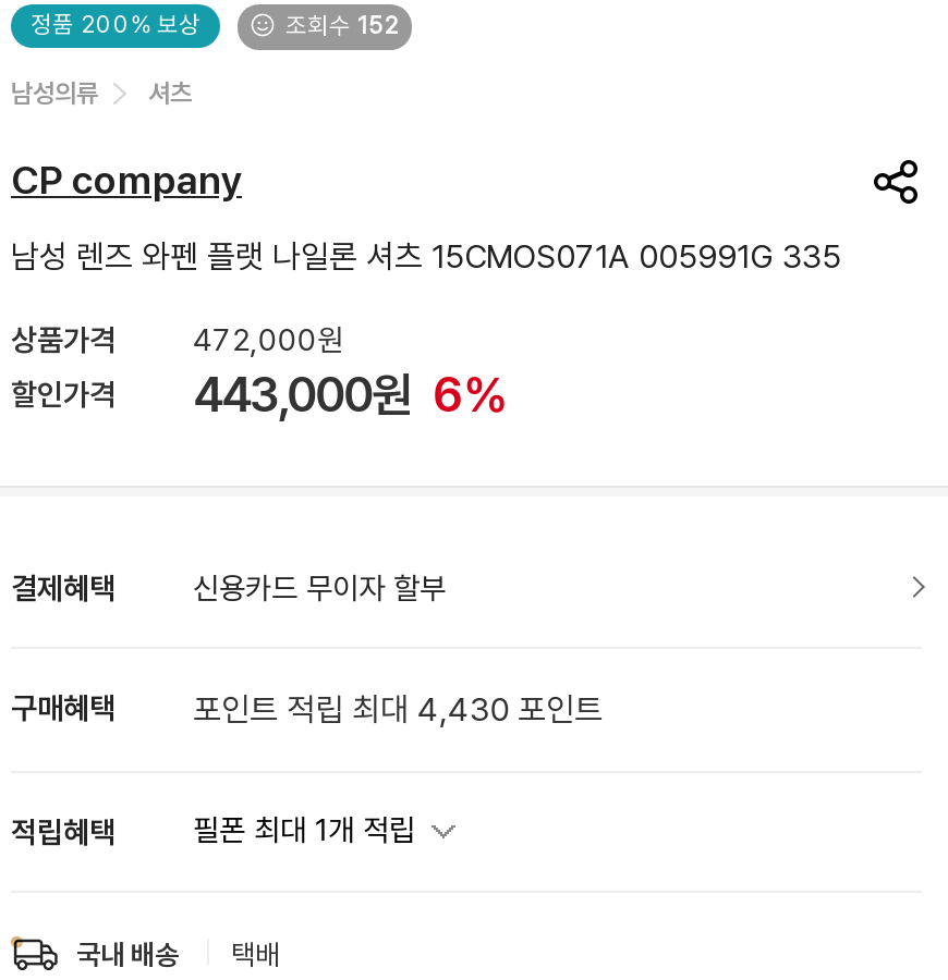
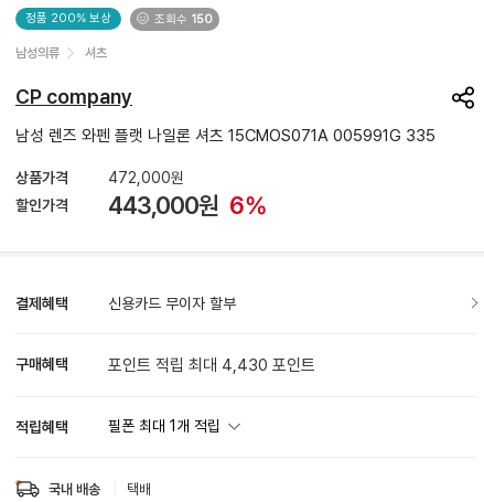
- 조회수 152
+ 조회수 150
